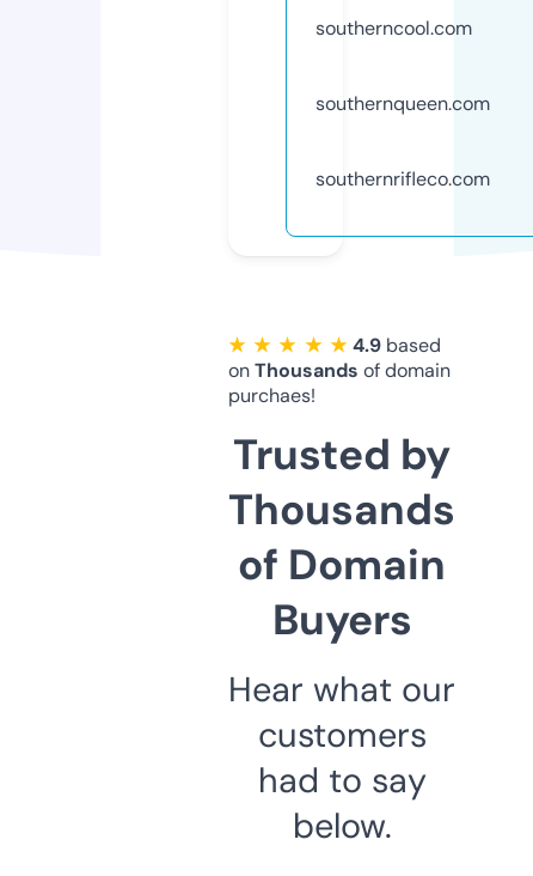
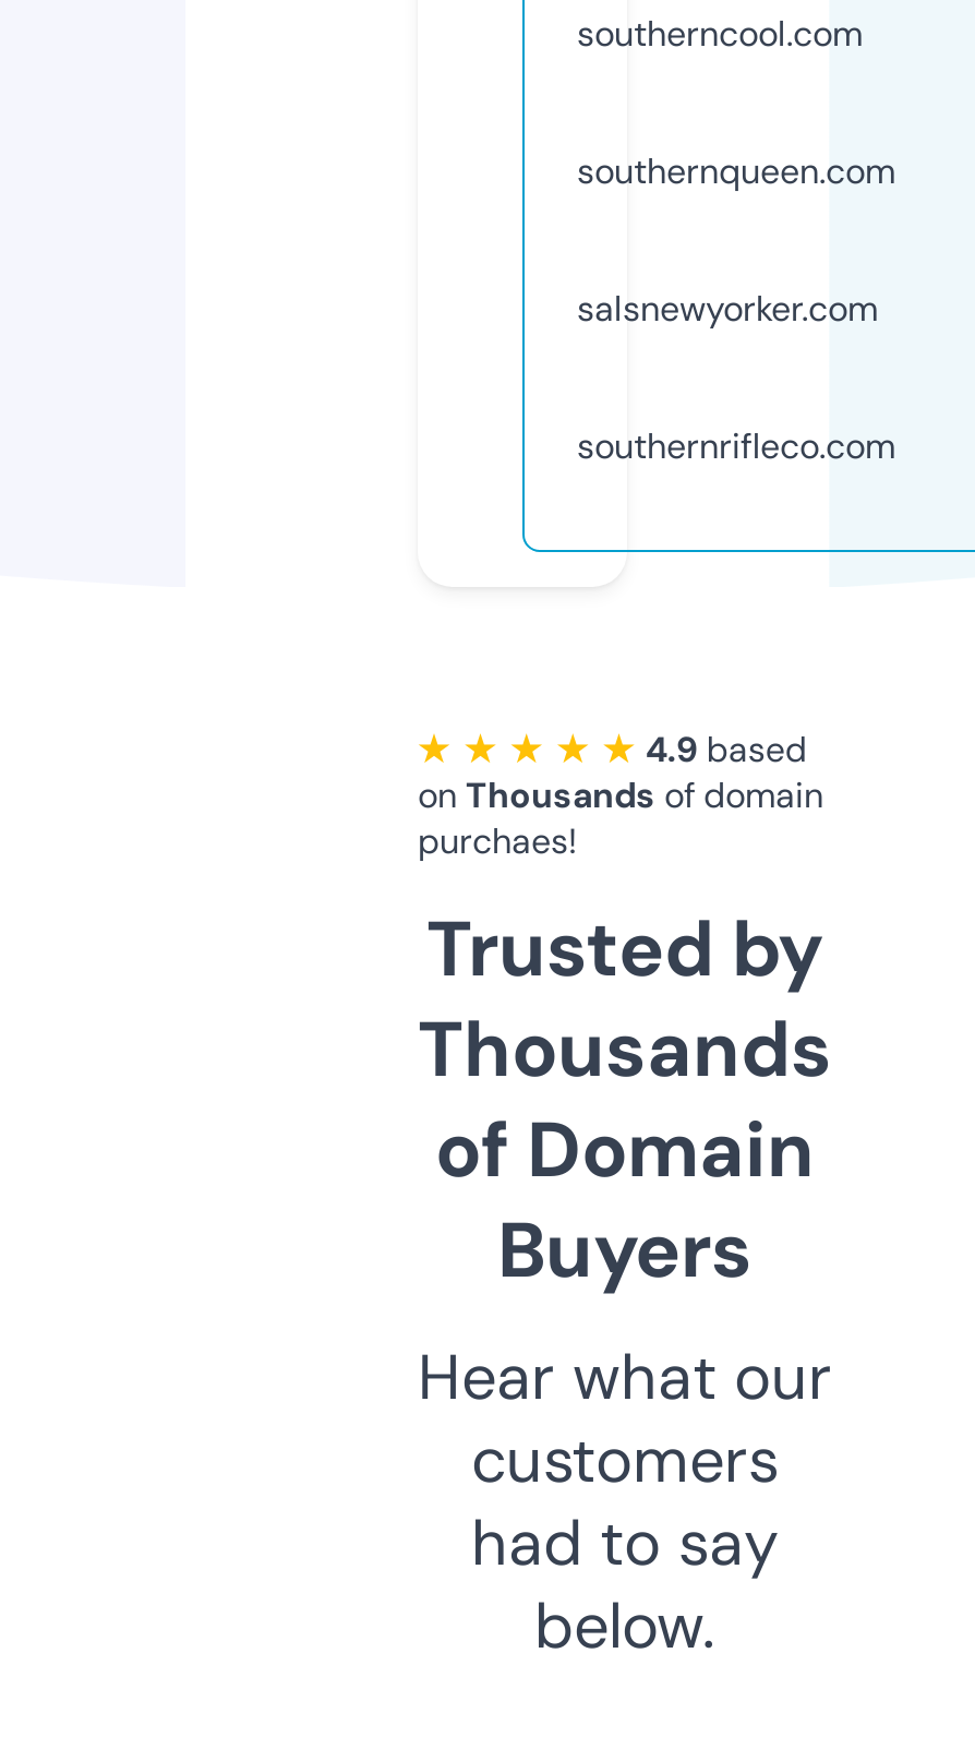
+ salsnewyorker.com
